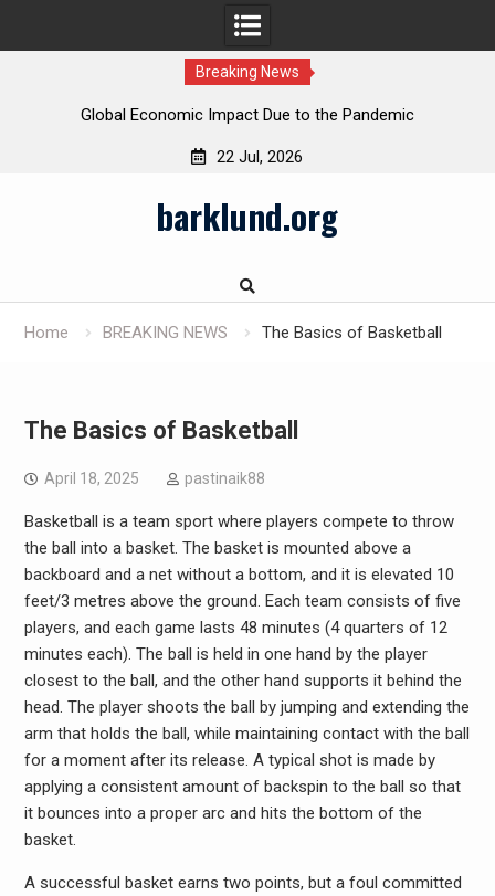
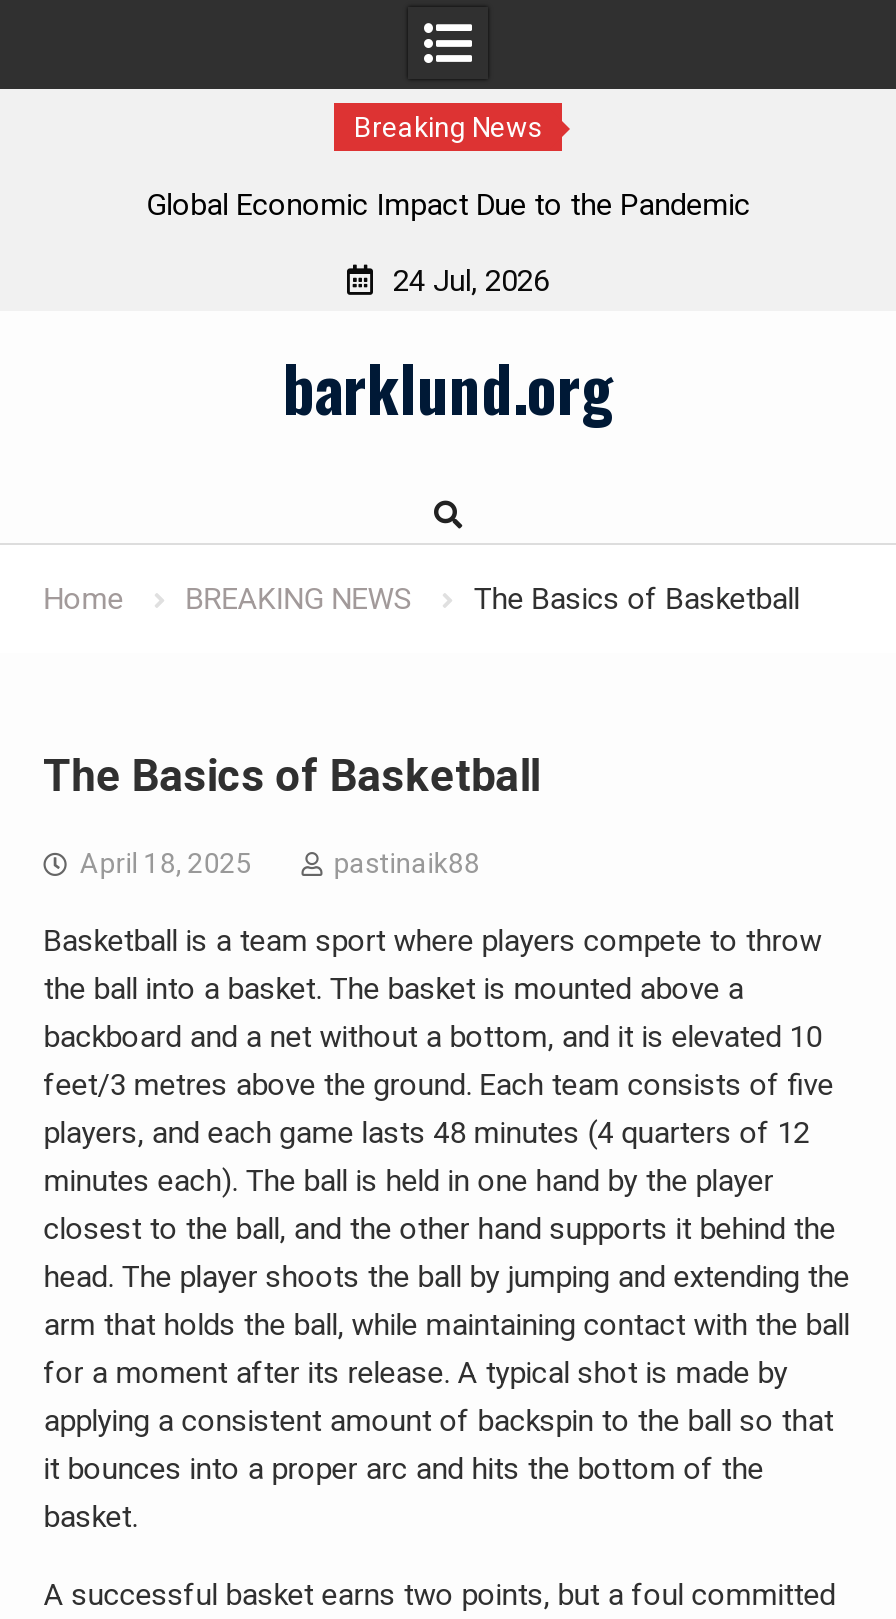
- 22 Jul, 2026
+ 24 Jul, 2026
